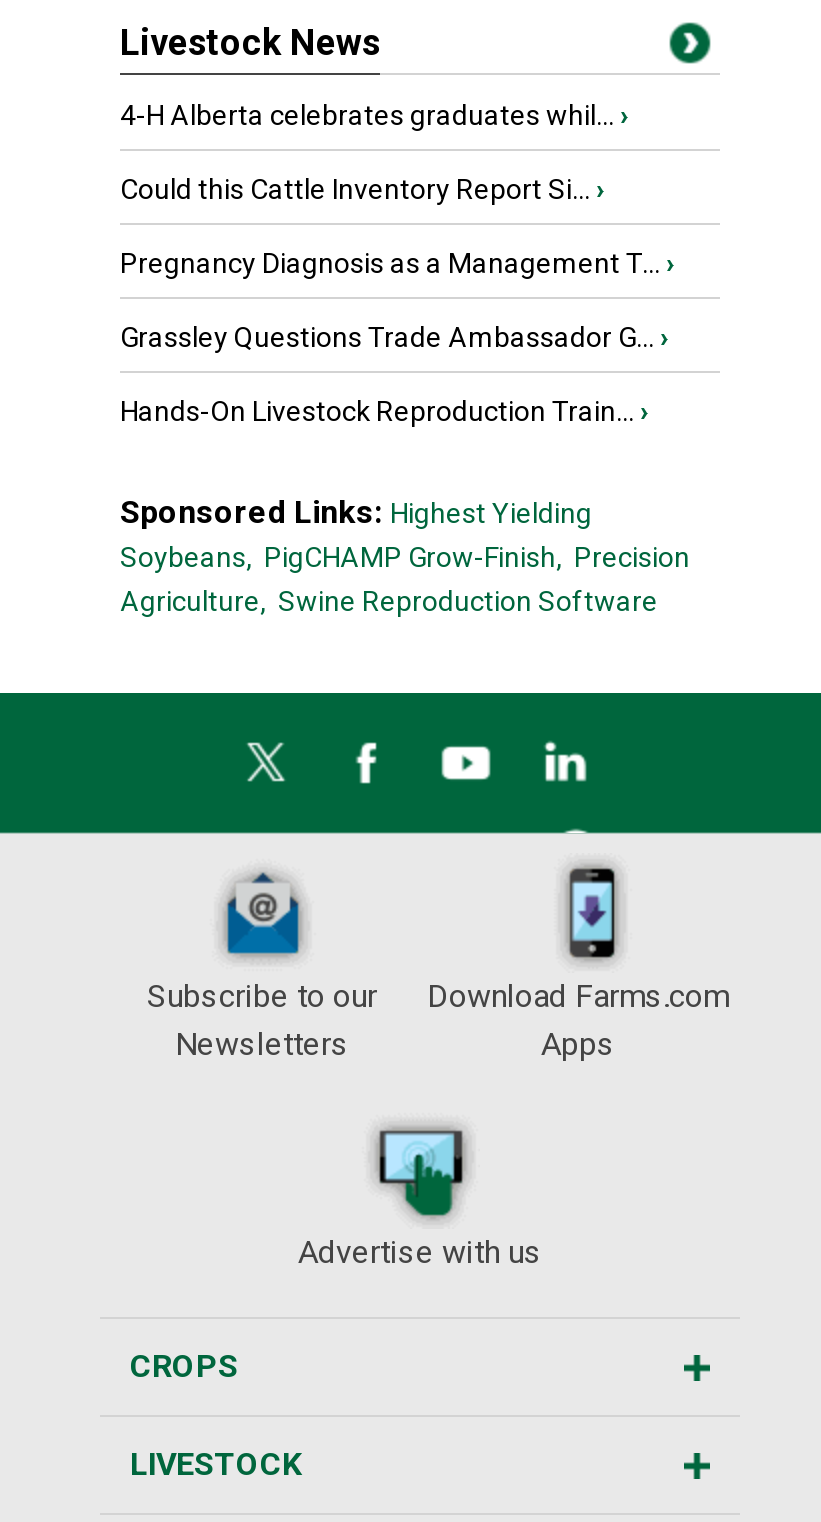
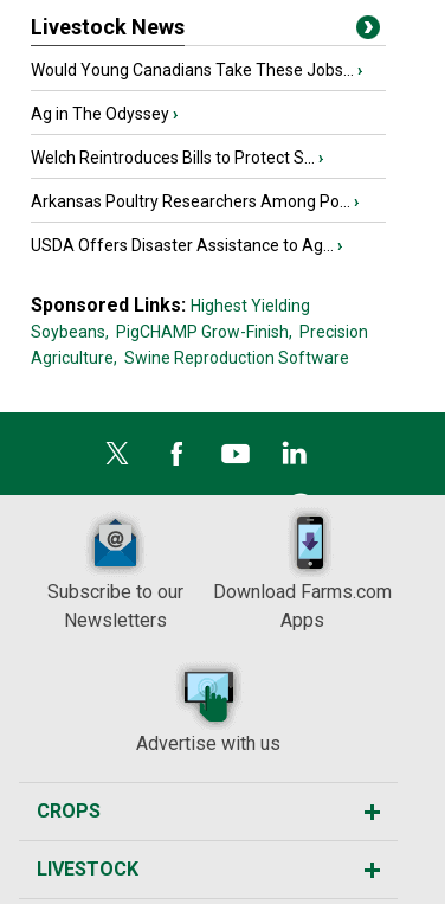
- 4-H Alberta celebrates graduates whil... ›
+ Would Young Canadians Take These Jobs... ›

- Could this Cattle Inventory Report Si... ›
+ Ag in The Odyssey ›

- Pregnancy Diagnosis as a Management T... ›
+ Welch Reintroduces Bills to Protect S... ›

- Grassley Questions Trade Ambassador G... ›
+ Arkansas Poultry Researchers Among Po... ›

- Hands-On Livestock Reproduction Train... ›
+ USDA Offers Disaster Assistance to Ag... ›
